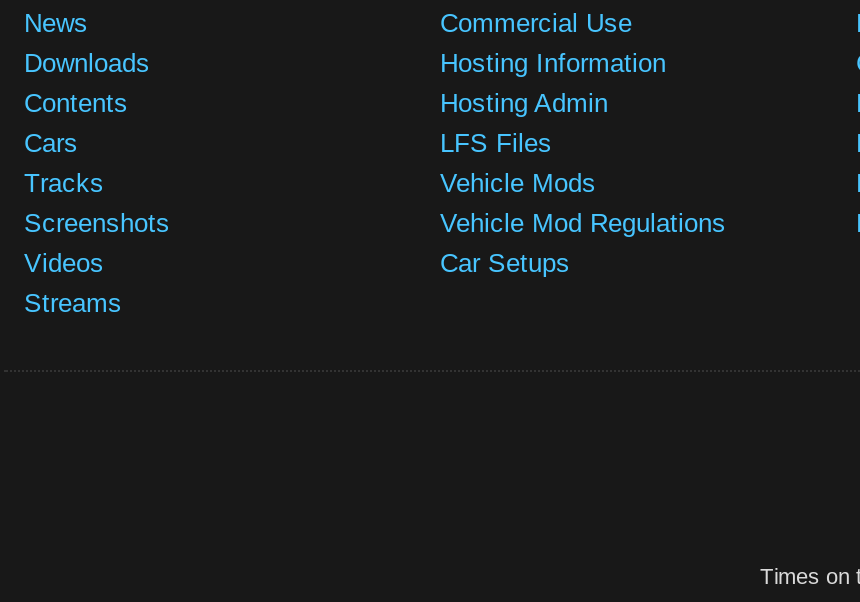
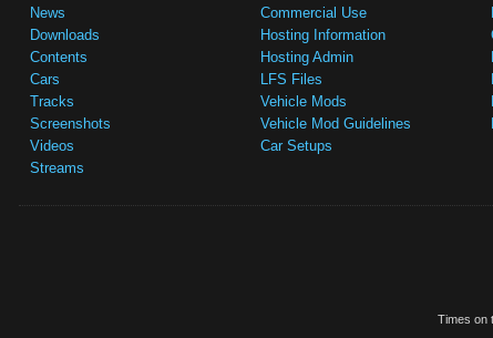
- Vehicle Mod Regulations
+ Vehicle Mod Guidelines
